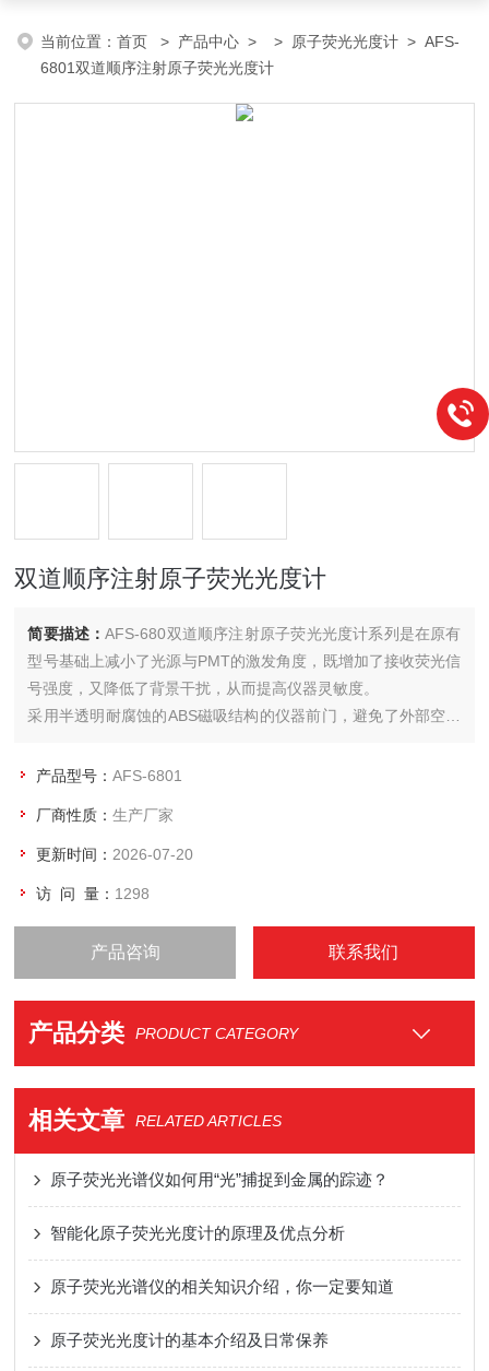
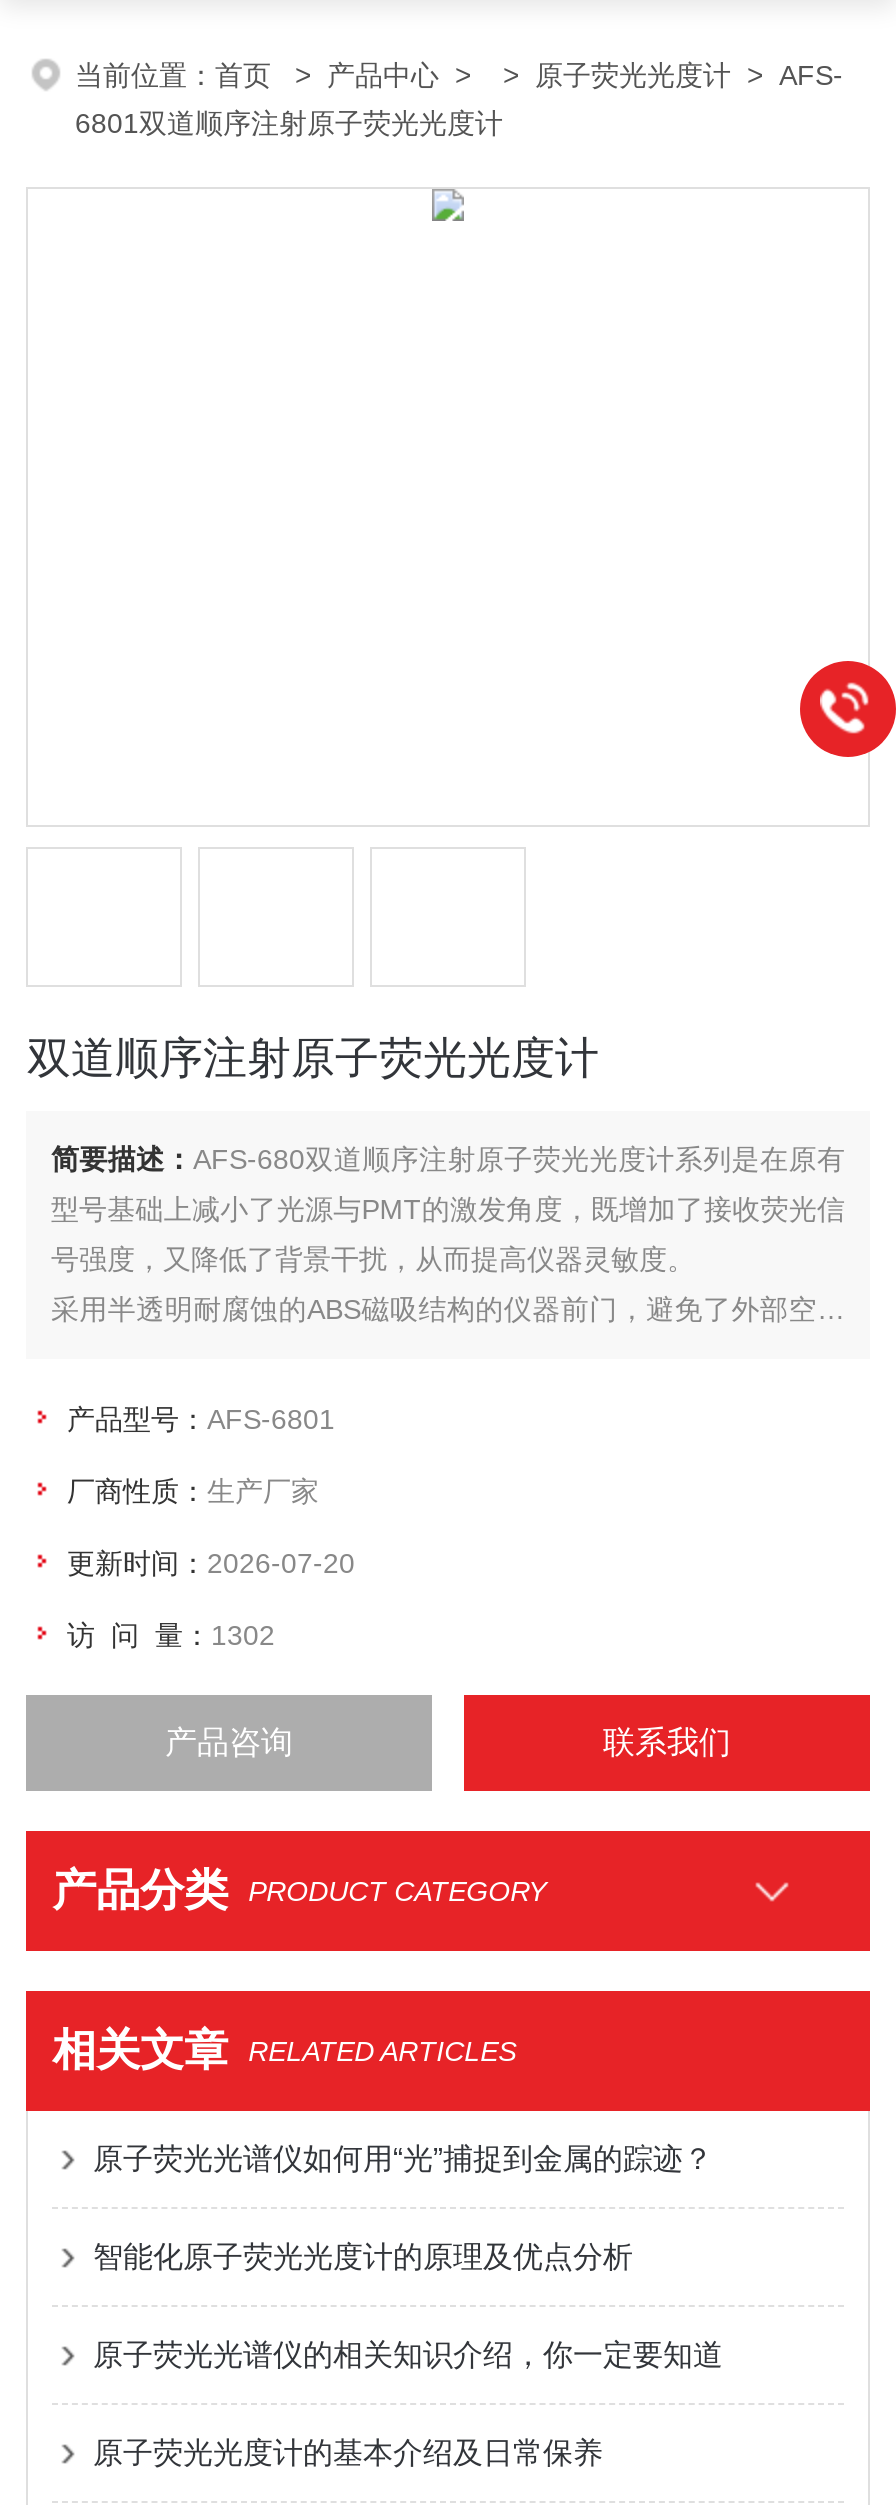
- [image]
+ [image]

- 访 问 量：1298
+ 访 问 量：1302
